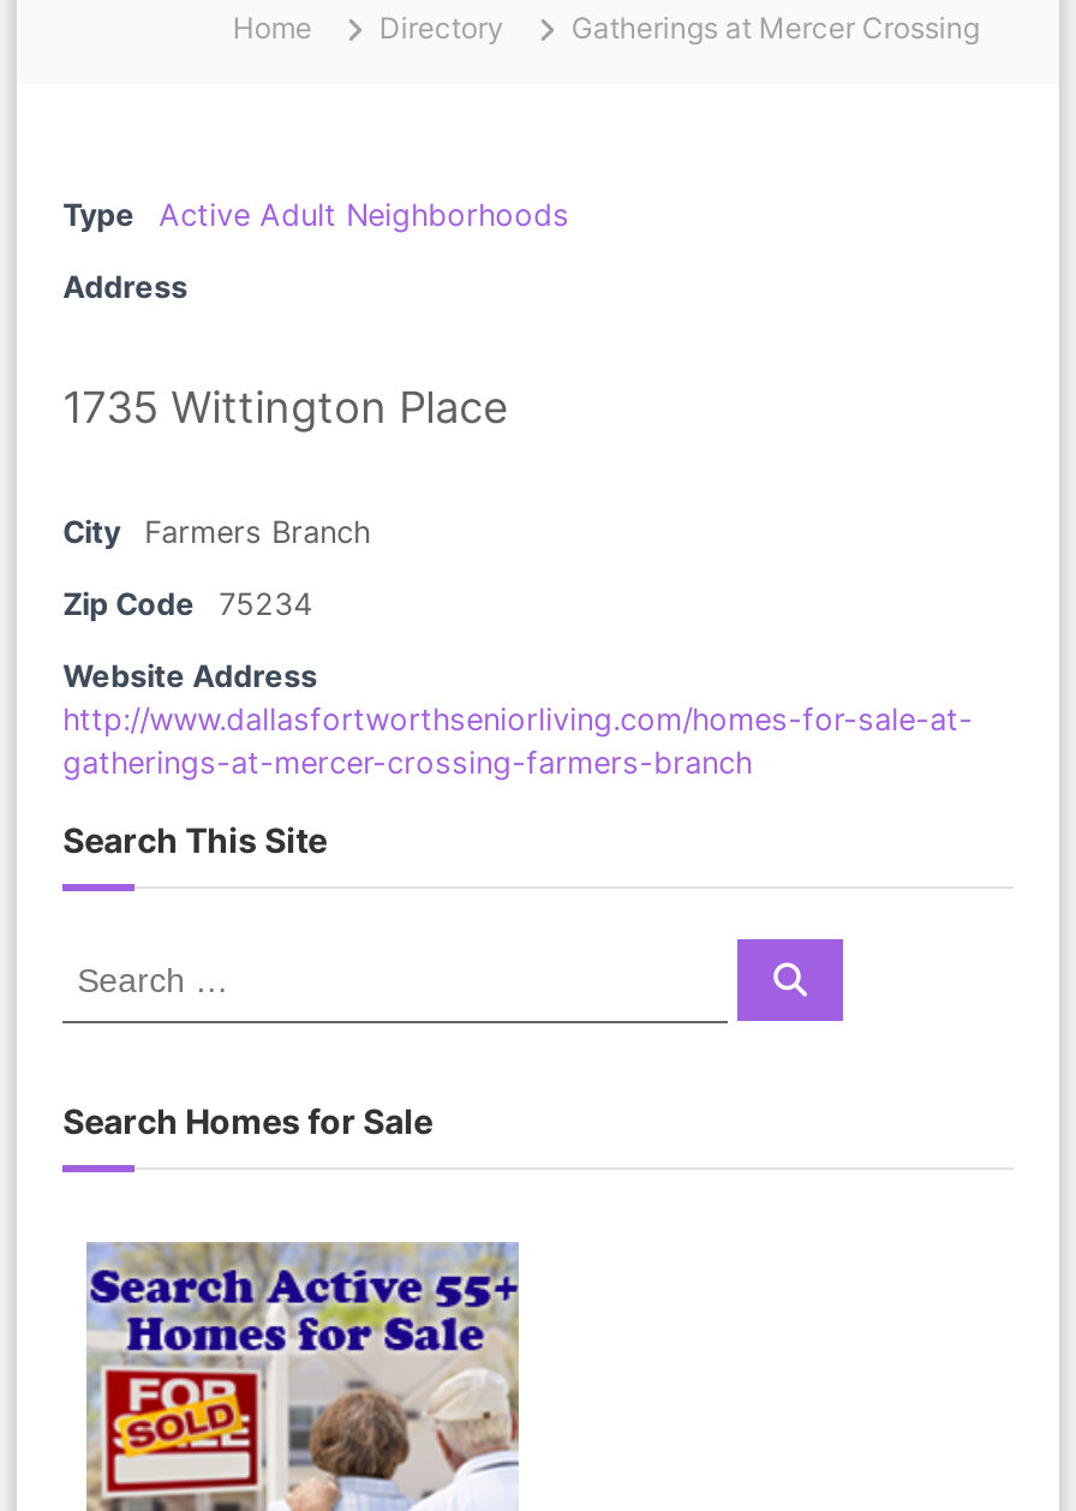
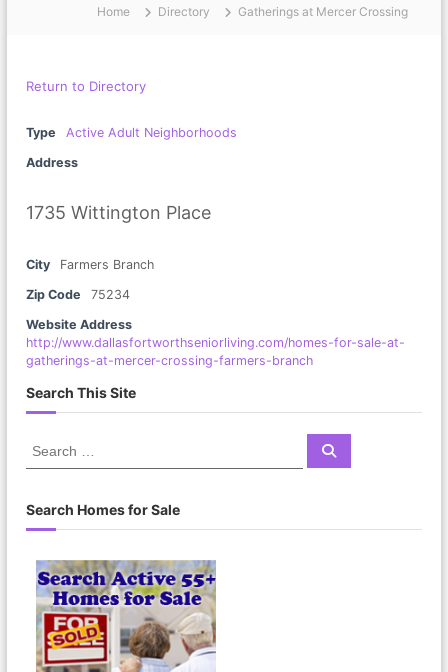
+ Return to Directory
